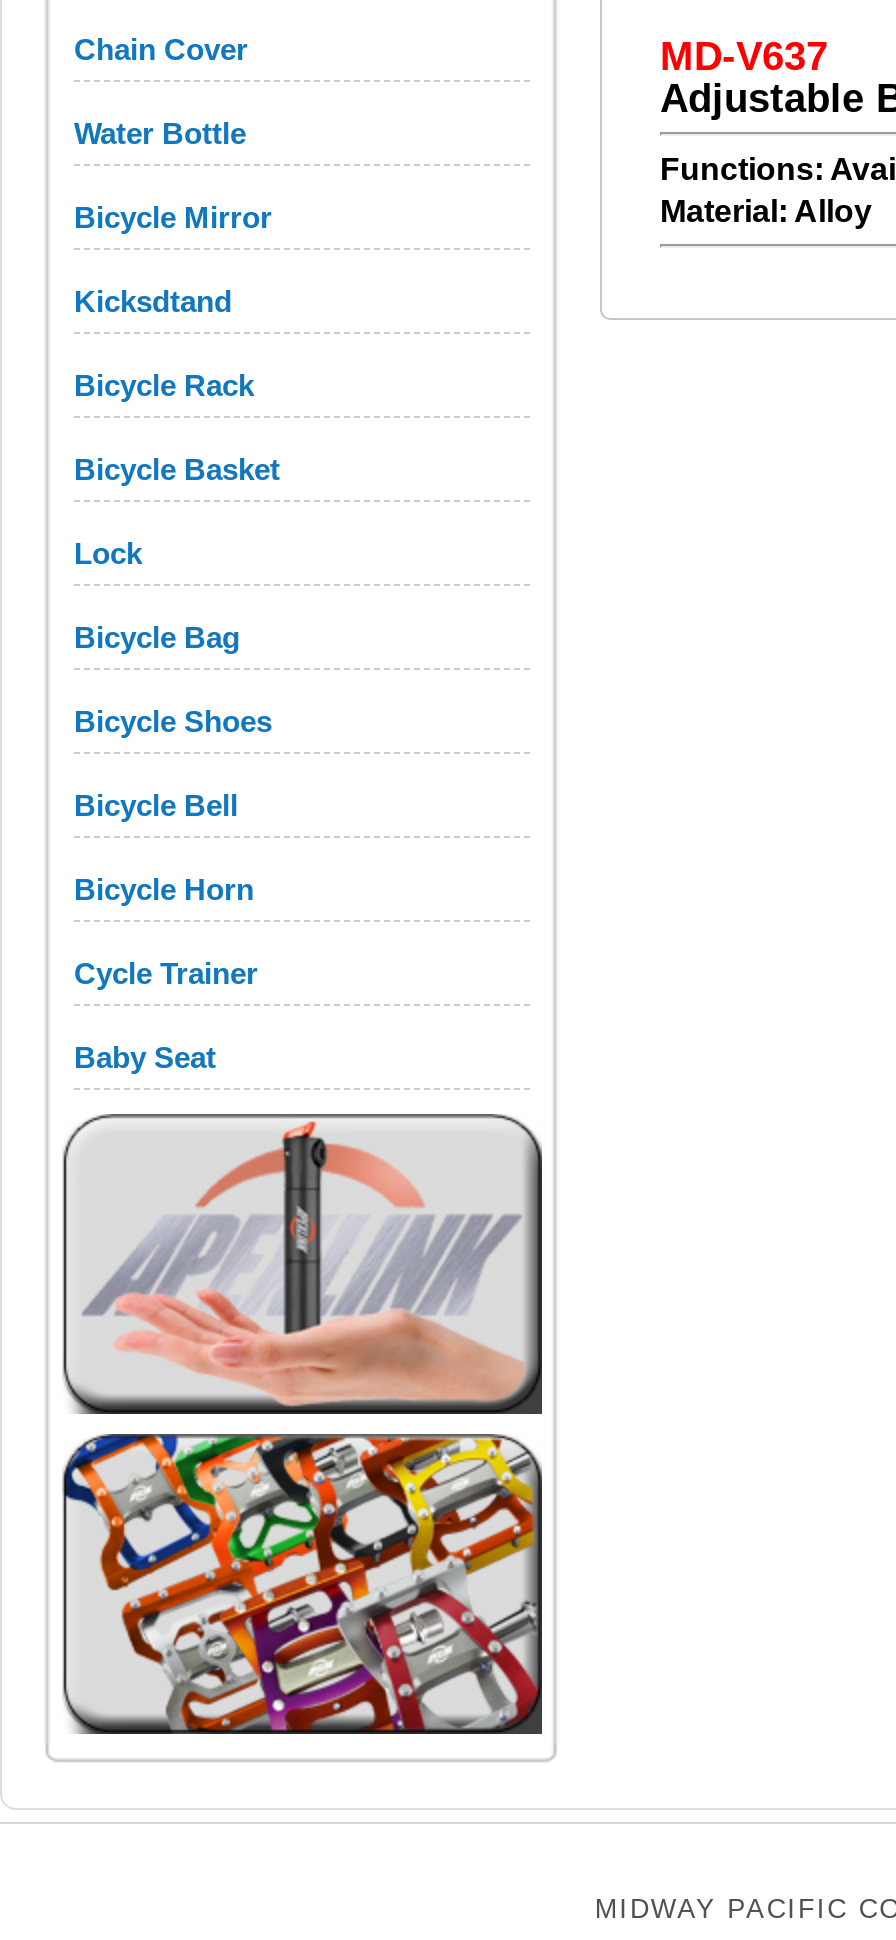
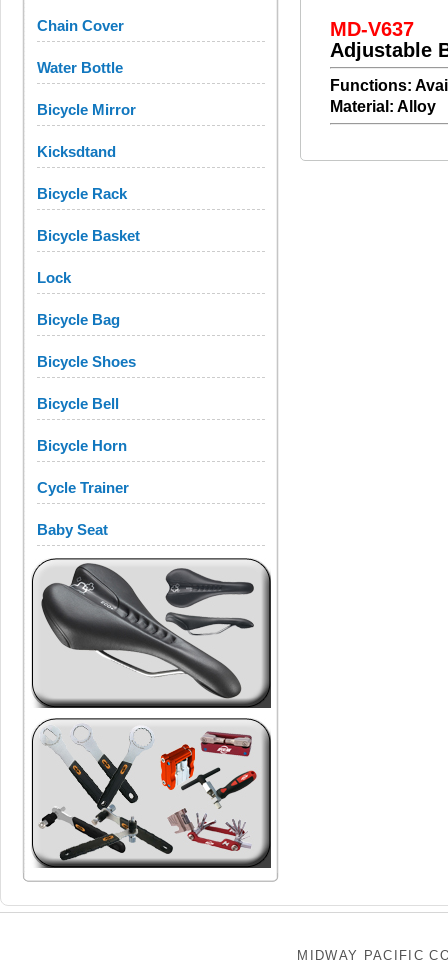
- [image]
+ [image]

- [image]
+ [image]
